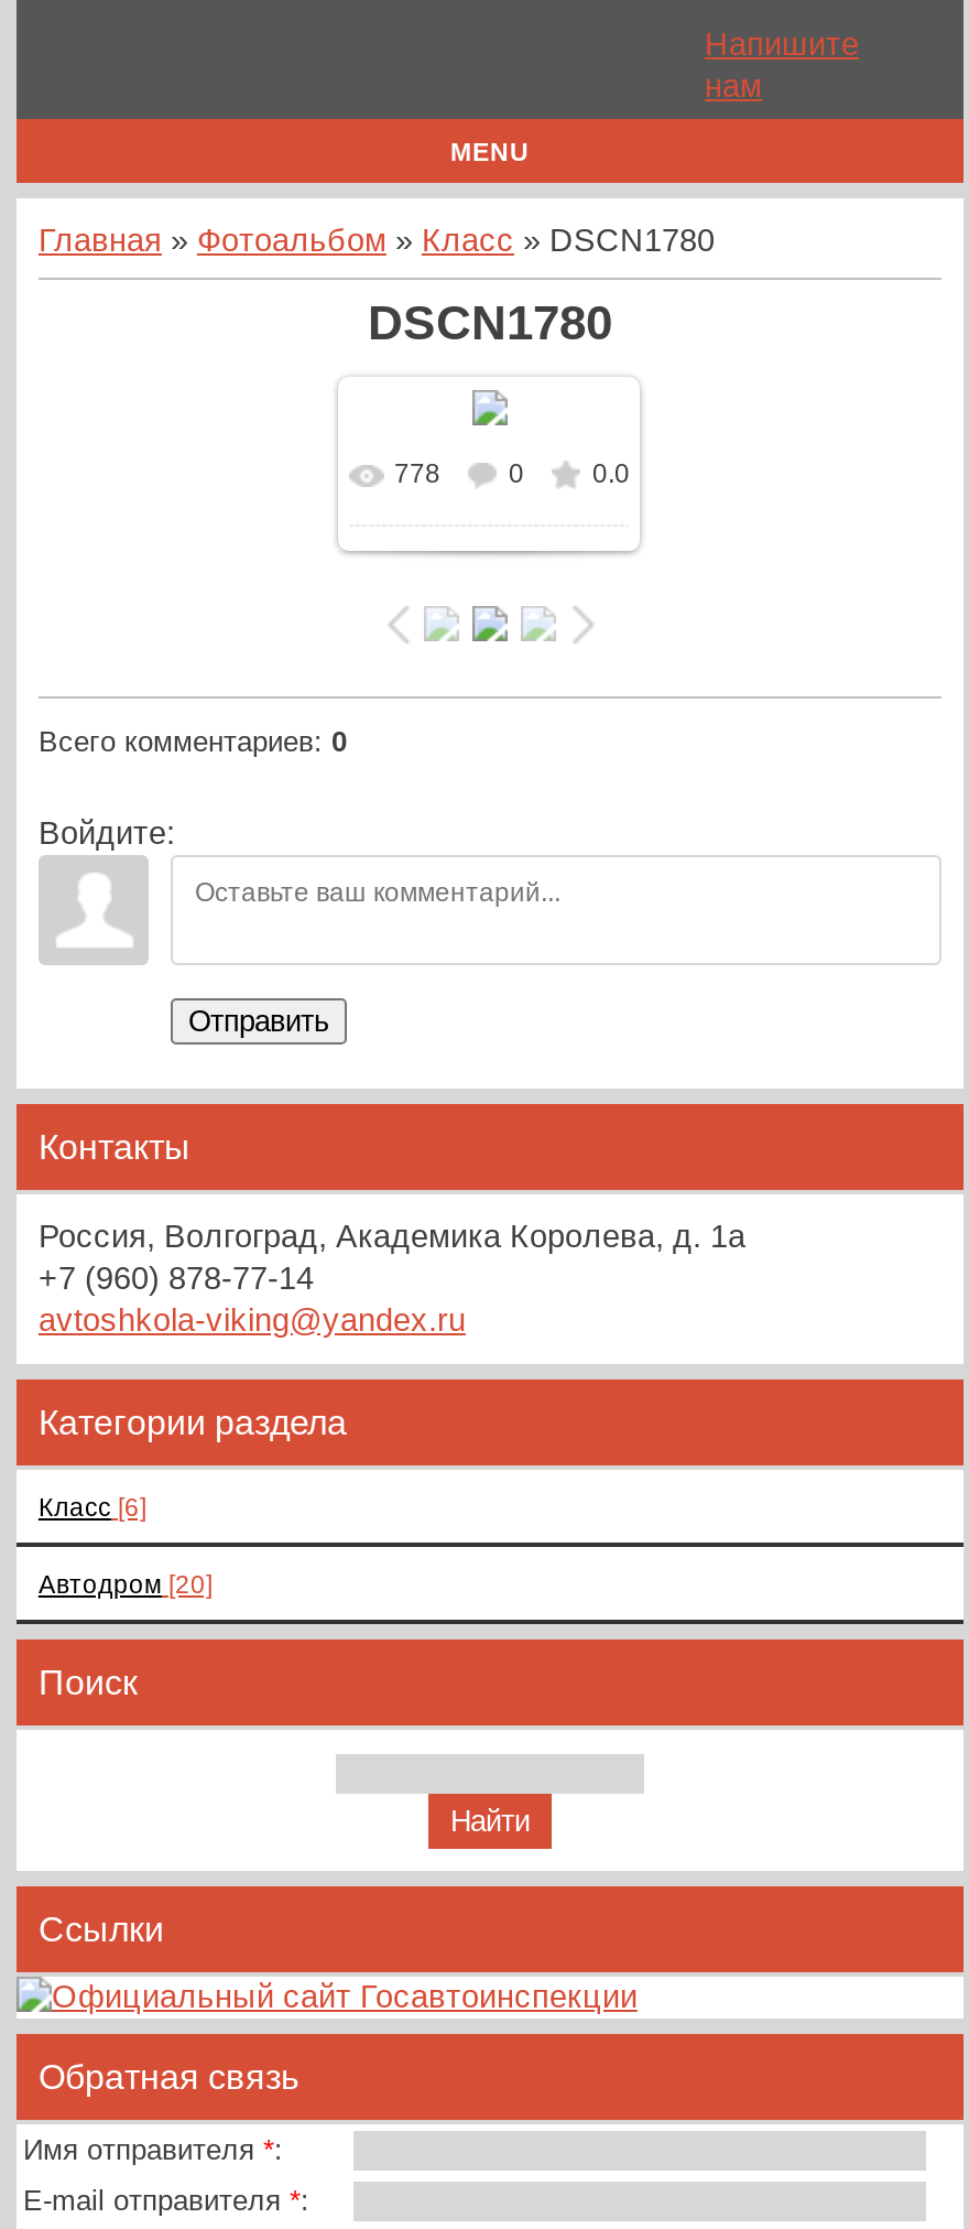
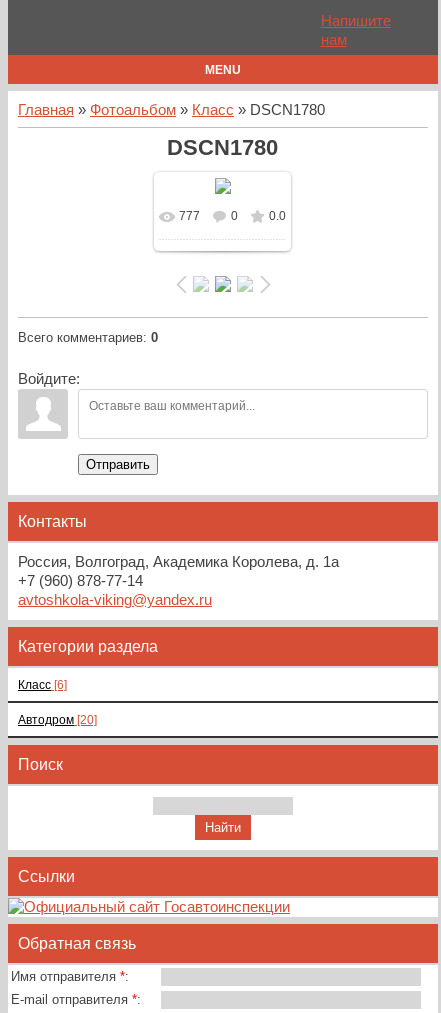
- 778
+ 777
